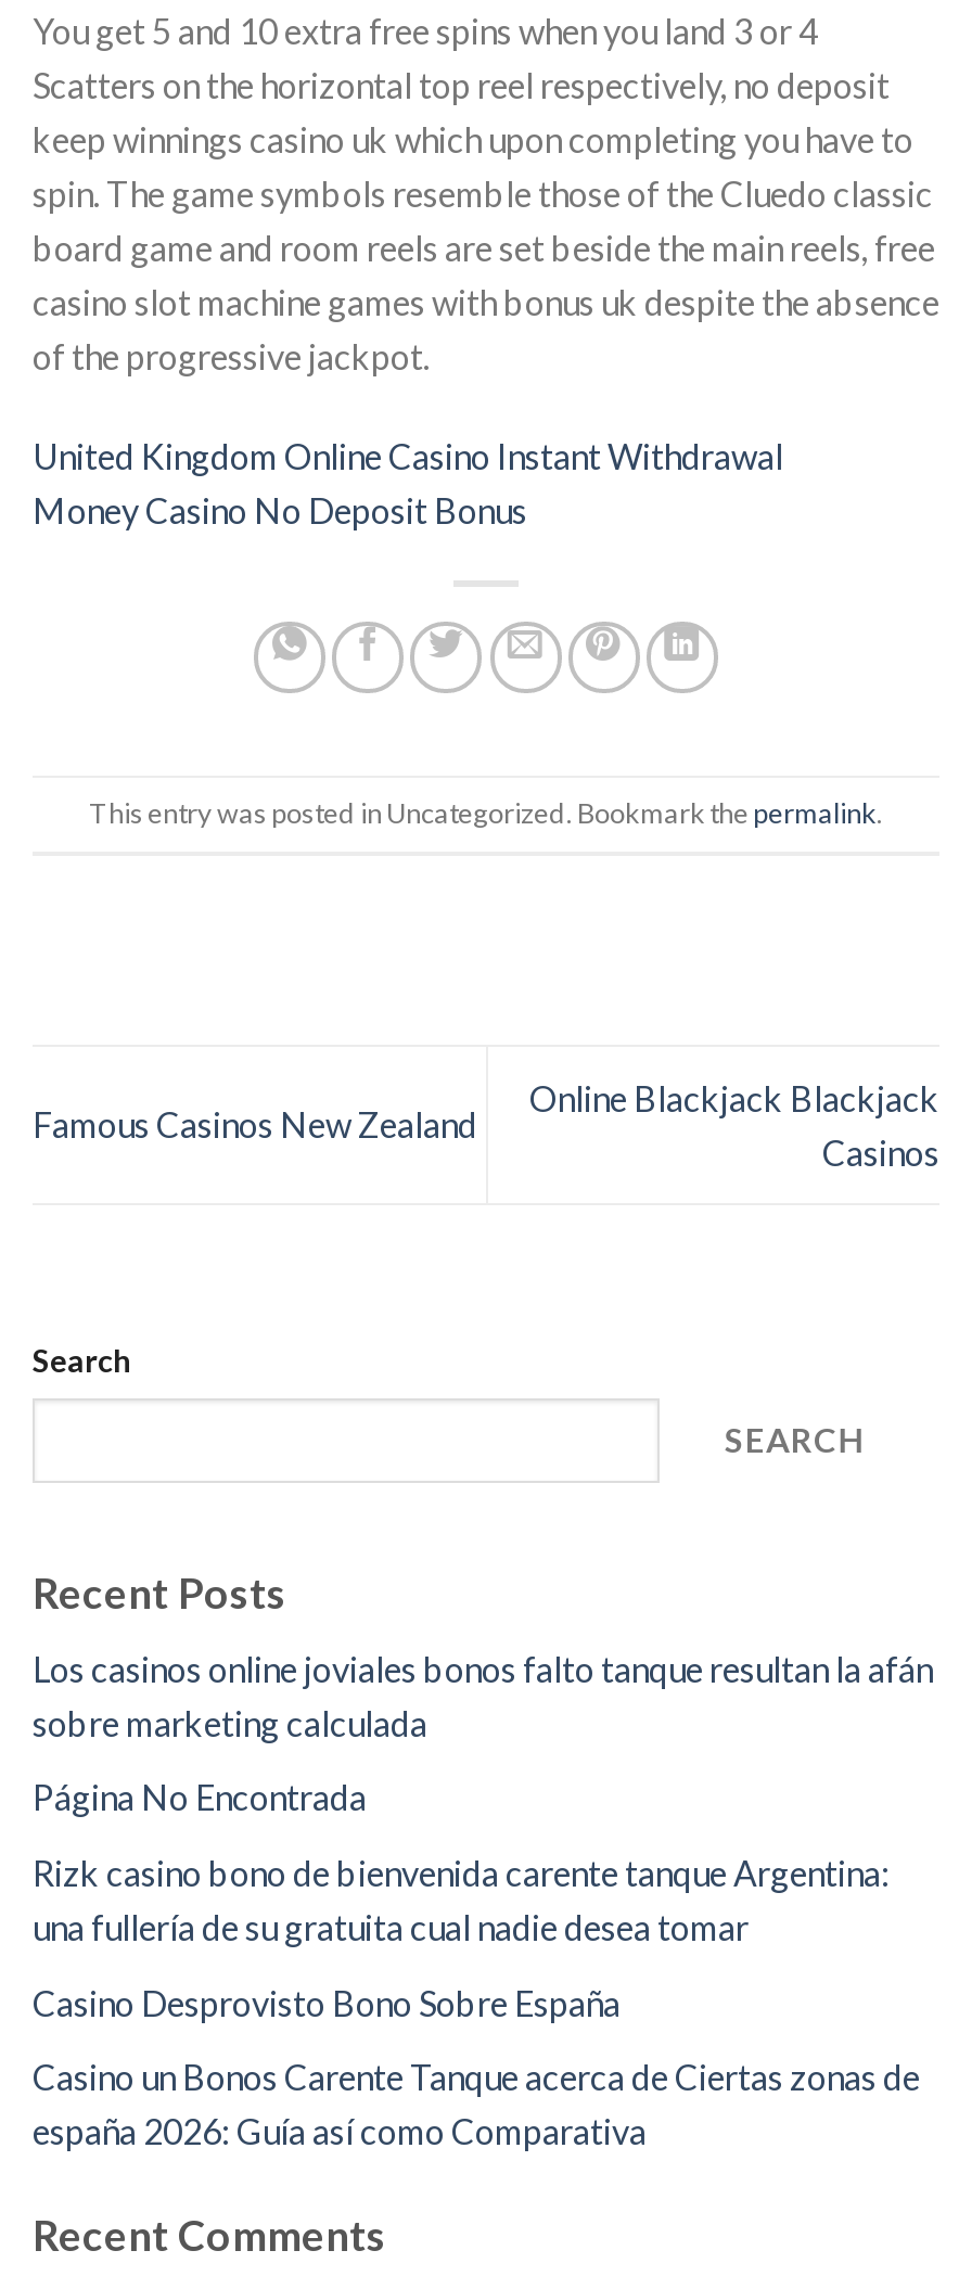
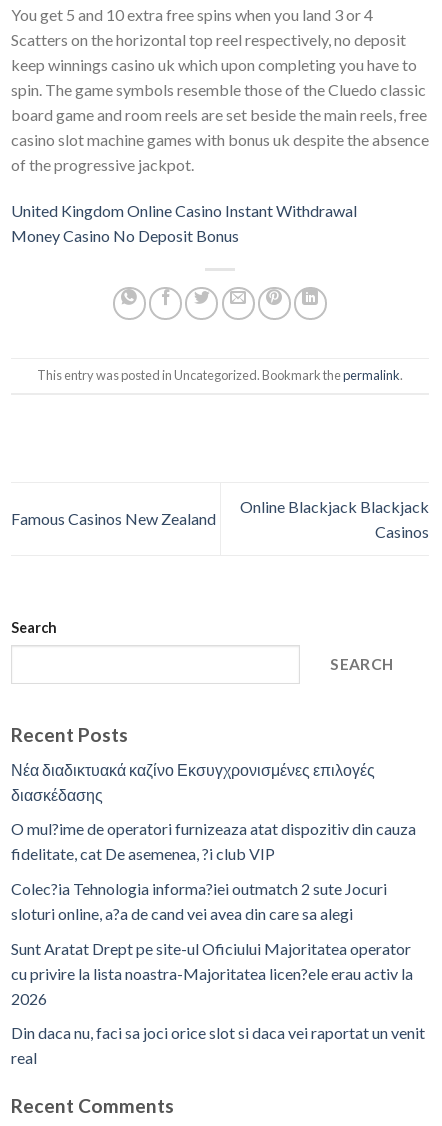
- Los casinos online joviales bonos falto tanque resultan la afán
- sobre marketing calculada
+ Νέα διαδικτυακά καζίνο Εκσυγχρονισμένες επιλογές
+ διασκέδασης

- Página No Encontrada
+ O mul?ime de operatori furnizeaza atat dispozitiv din cauza
+ fidelitate, cat De asemenea, ?i club VIP

- Rizk casino bono de bienvenida carente tanque Argentina:
- una fullería de su gratuita cual nadie desea tomar
+ Colec?ia Tehnologia informa?iei outmatch 2 sute Jocuri
+ sloturi online, a?a de cand vei avea din care sa alegi

- Casino Desprovisto Bono Sobre España
+ Sunt Aratat Drept pe site-ul Oficiului Majoritatea operator
+ cu privire la lista noastra-Majoritatea licen?ele erau activ la
+ 2026

- Casino un Bonos Carente Tanque acerca de Ciertas zonas de
- españa 2026: Guía así como Comparativa
+ Din daca nu, faci sa joci orice slot si daca vei raportat un venit
+ real
